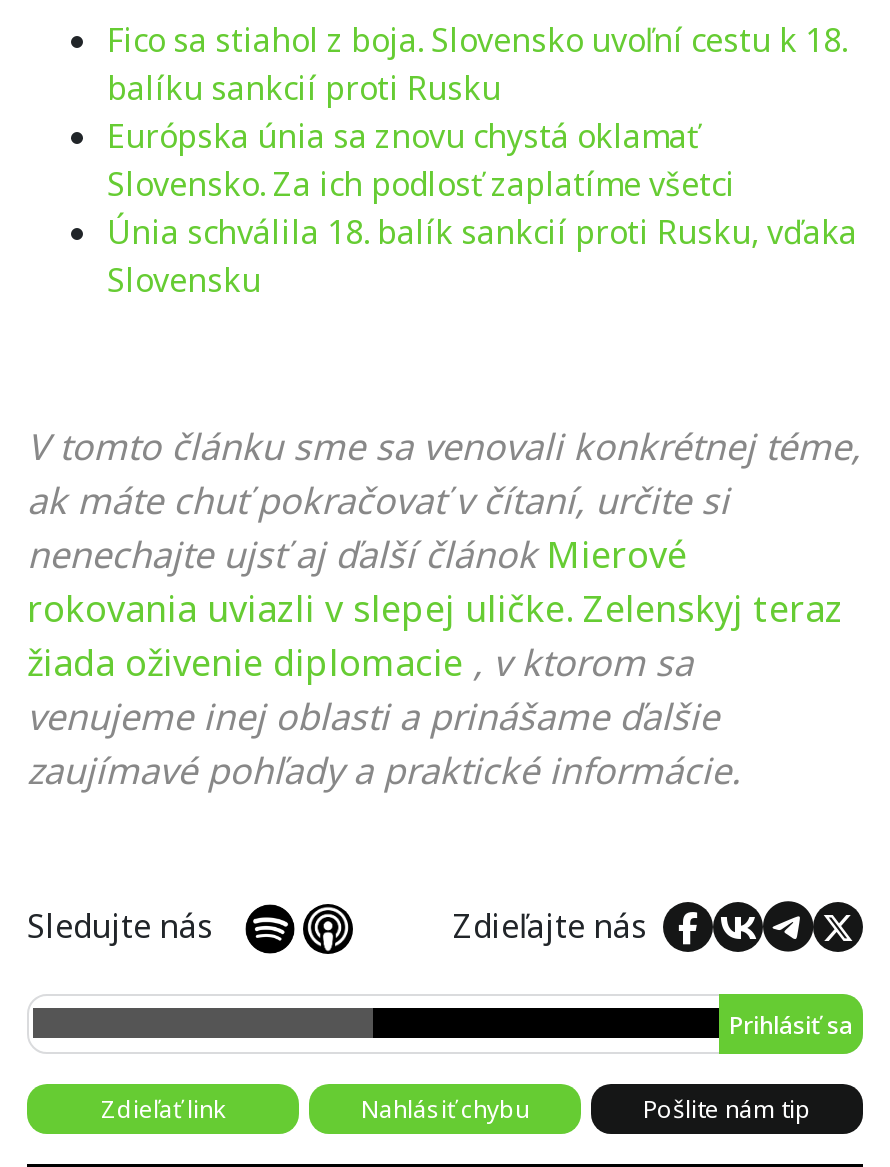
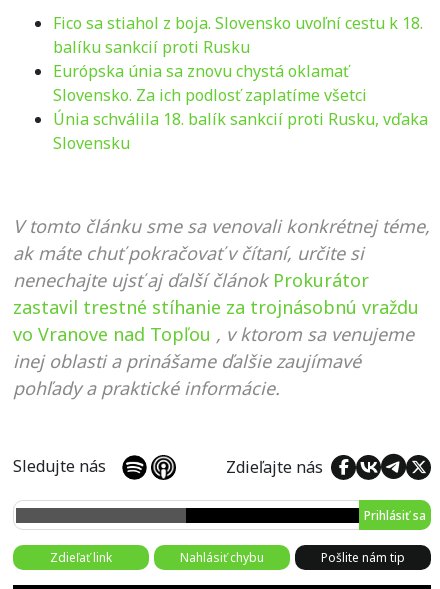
- nenechajte ujsť aj ďalší článok Mierové
- rokovania uviazli v slepej uličke. Zelenskyj teraz
- žiada oživenie diplomacie , v ktorom sa
- venujeme inej oblasti a prinášame ďalšie
- zaujímavé pohľady a praktické informácie.
+ nenechajte ujsť aj ďalší článok Prokurátor
+ zastavil trestné stíhanie za trojnásobnú vraždu
+ vo Vranove nad Topľou , v ktorom sa venujeme
+ inej oblasti a prinášame ďalšie zaujímavé
+ pohľady a praktické informácie.
